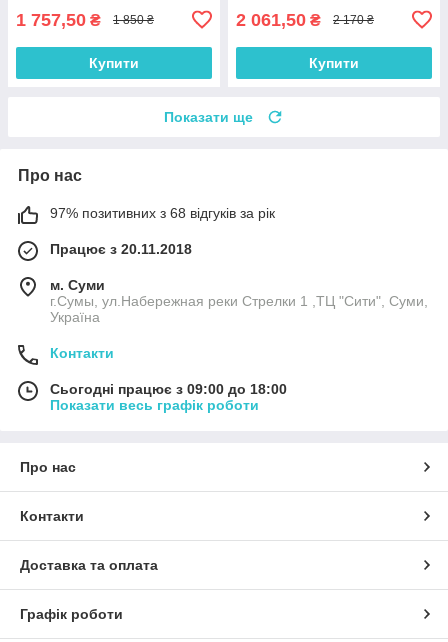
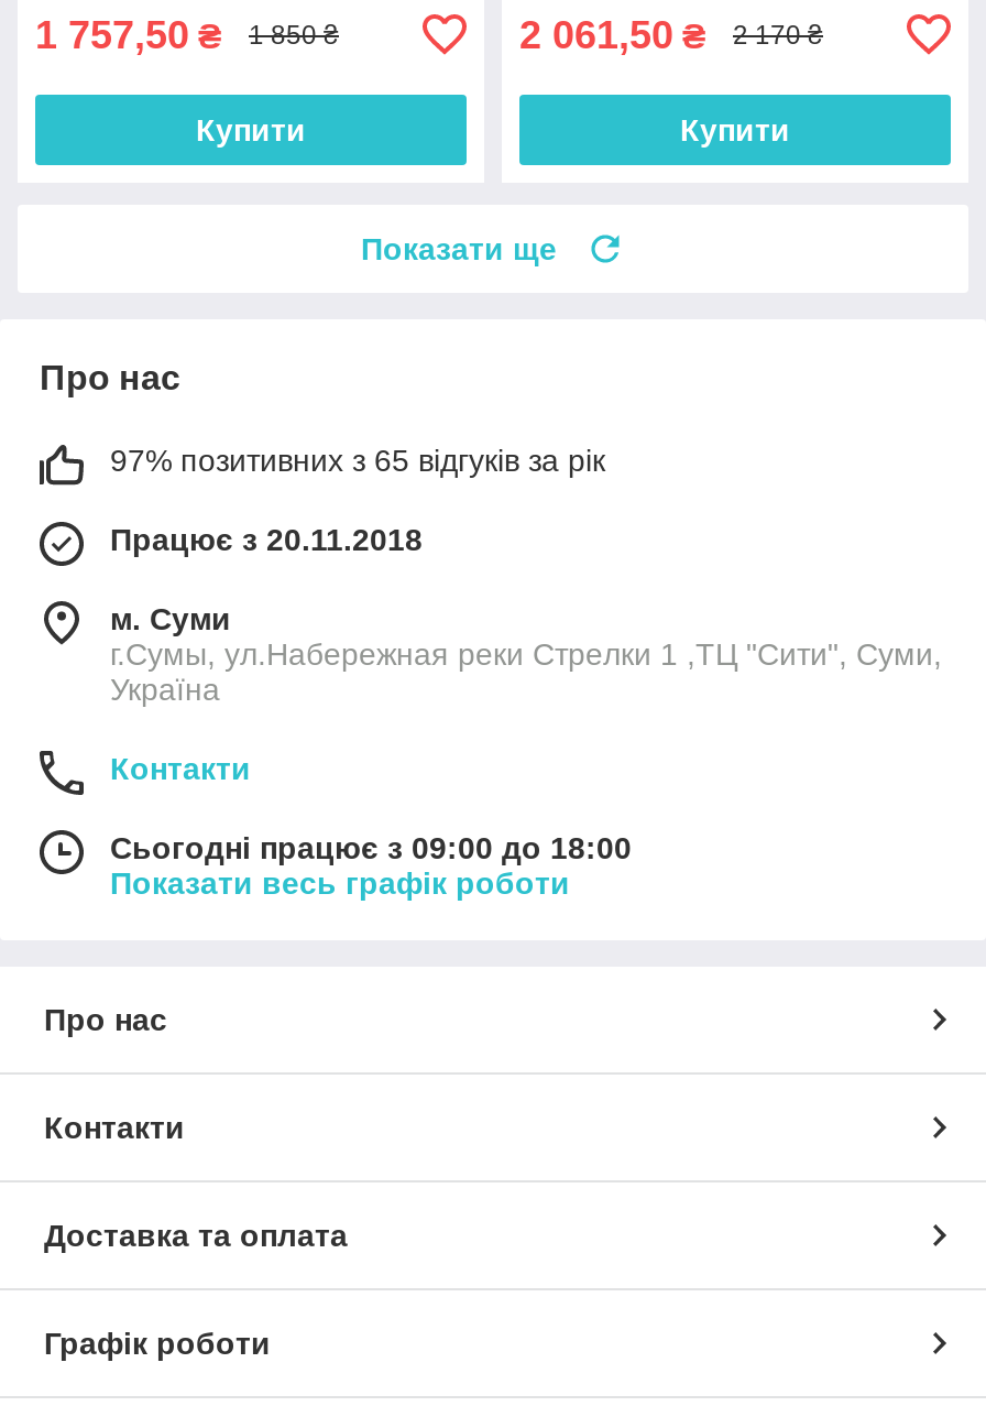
- 97% позитивних з 68 відгуків за рік
+ 97% позитивних з 65 відгуків за рік
